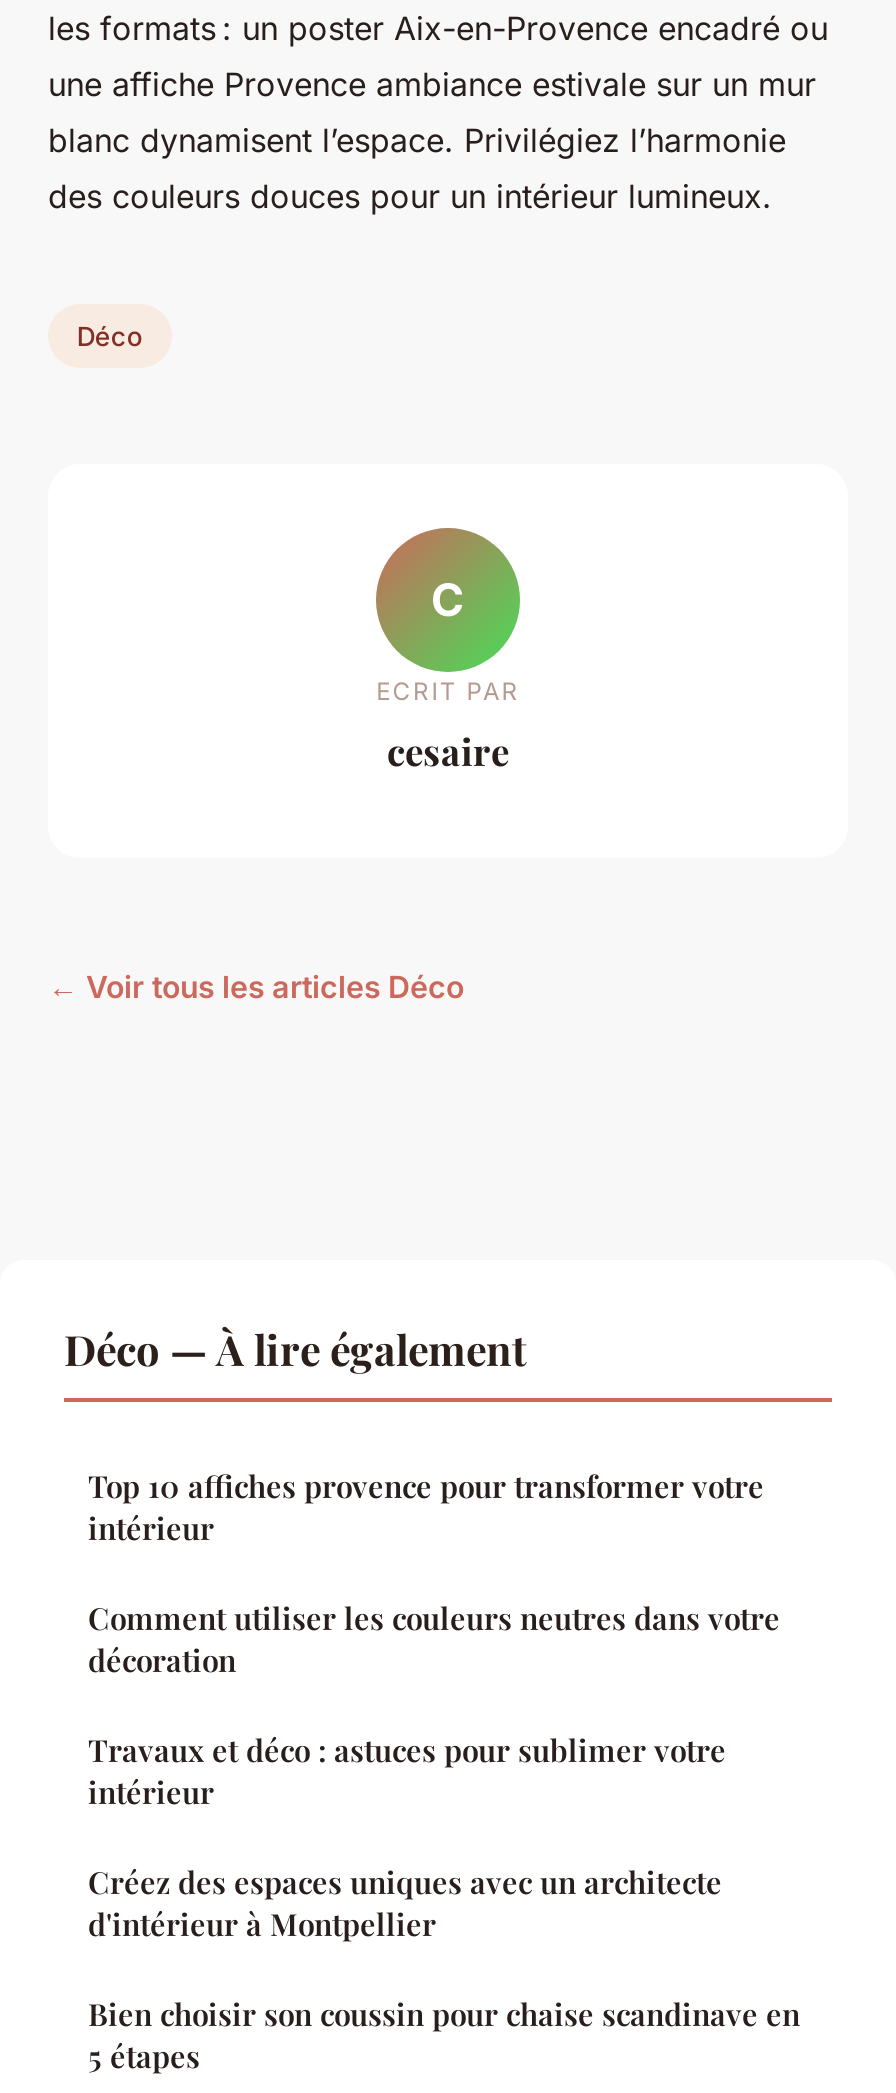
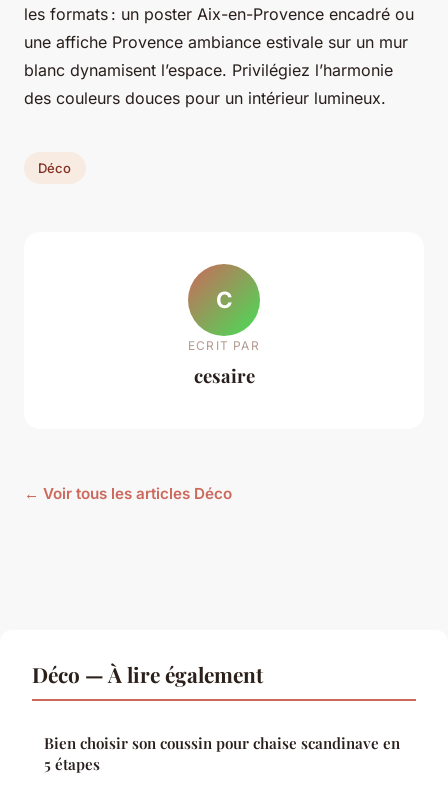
- Top 10 affiches provence pour transformer votre
- intérieur
- Comment utiliser les couleurs neutres dans votre
- décoration
- Travaux et déco : astuces pour sublimer votre
- intérieur
- Créez des espaces uniques avec un architecte
- d'intérieur à Montpellier
